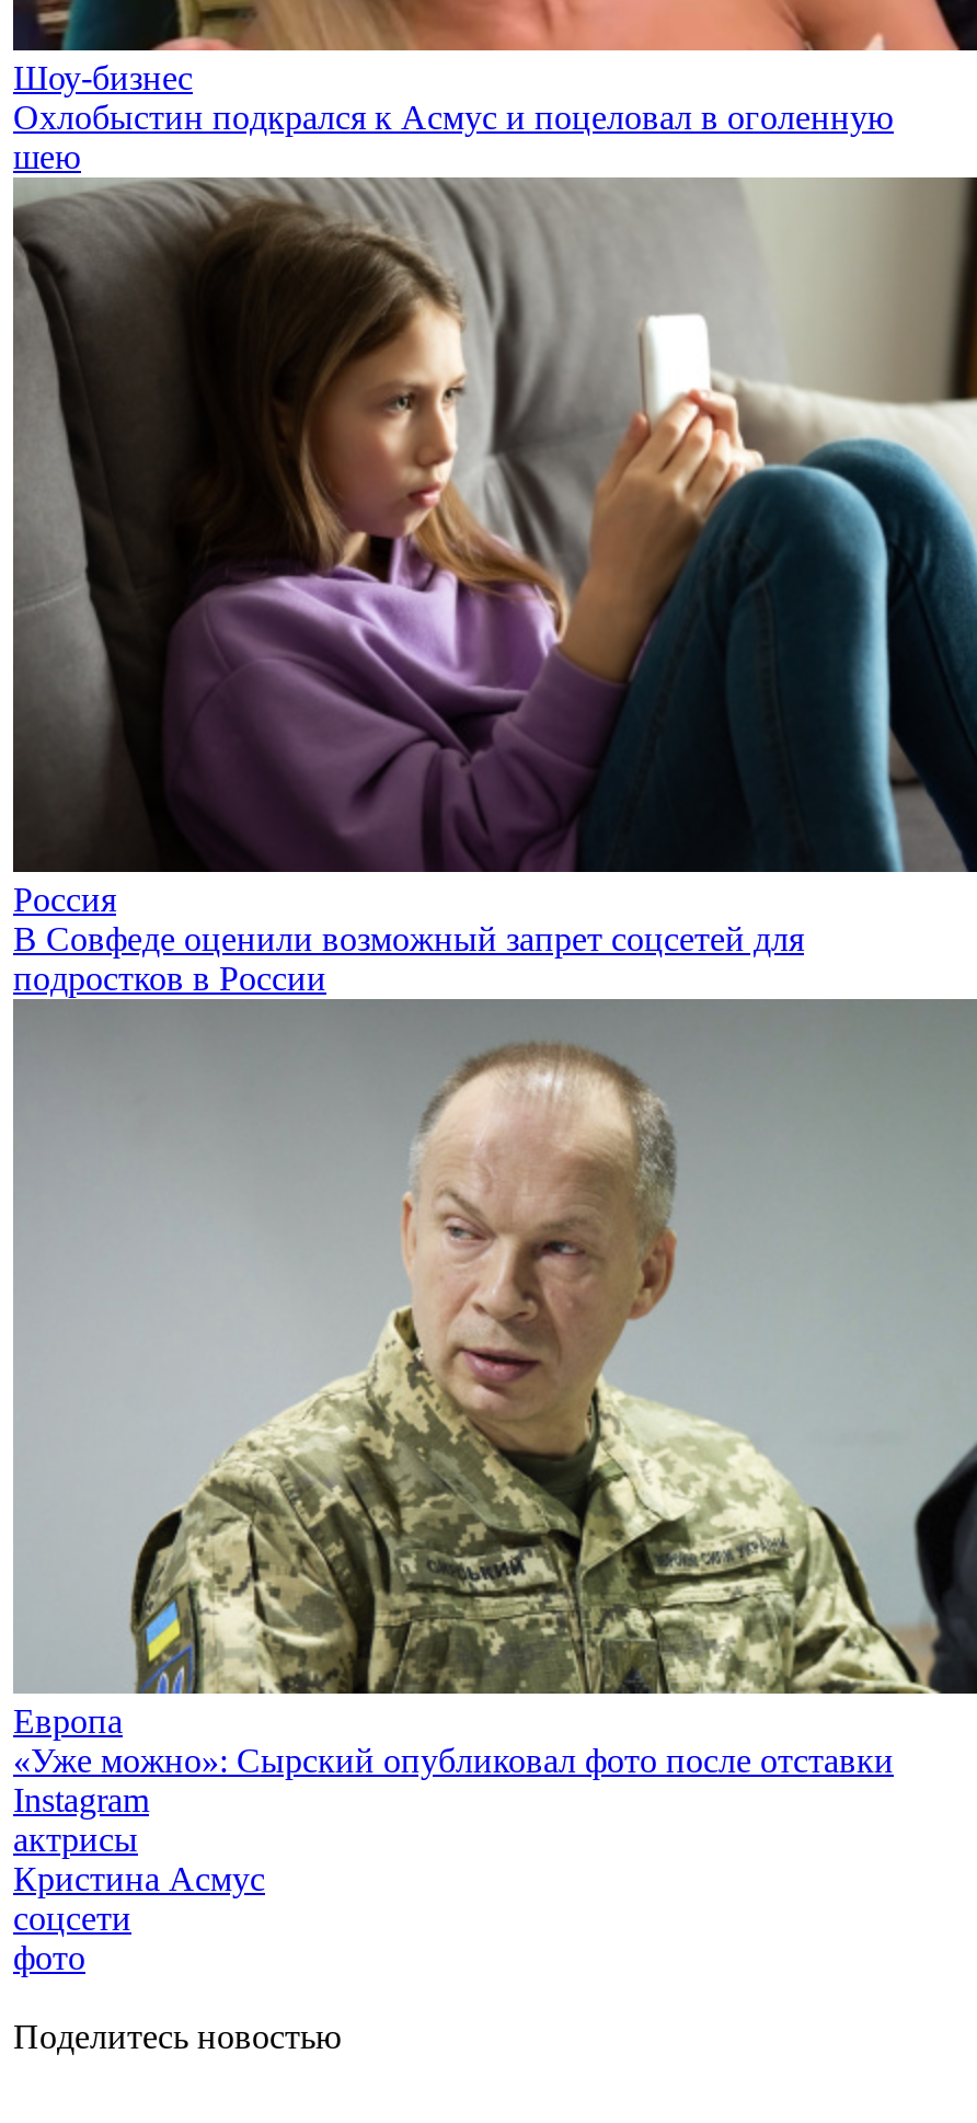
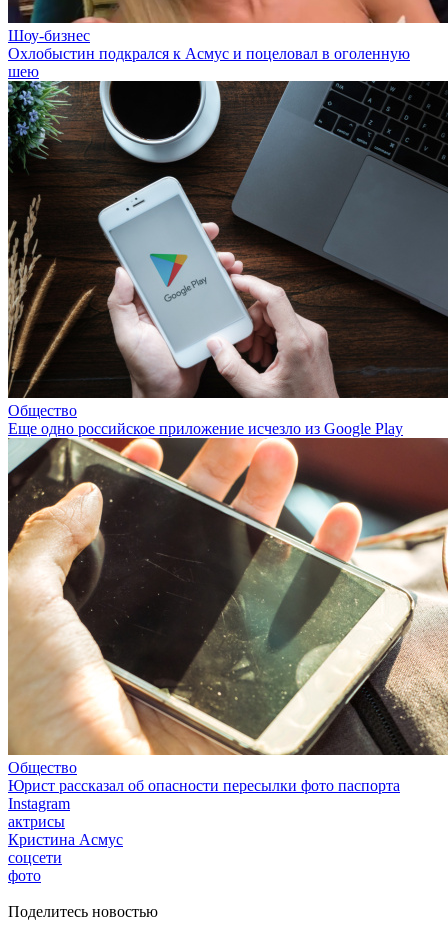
- [image]
- Россия
- В Совфеде оценили возможный запрет соцсетей для
- подростков в России
+ [image]
+ Общество
+ Еще одно российское приложение исчезло из Google Play

- [image]
- Европа
- «Уже можно»: Сырский опубликовал фото после отставки
+ [image]
+ Общество
+ Юрист рассказал об опасности пересылки фото паспорта
